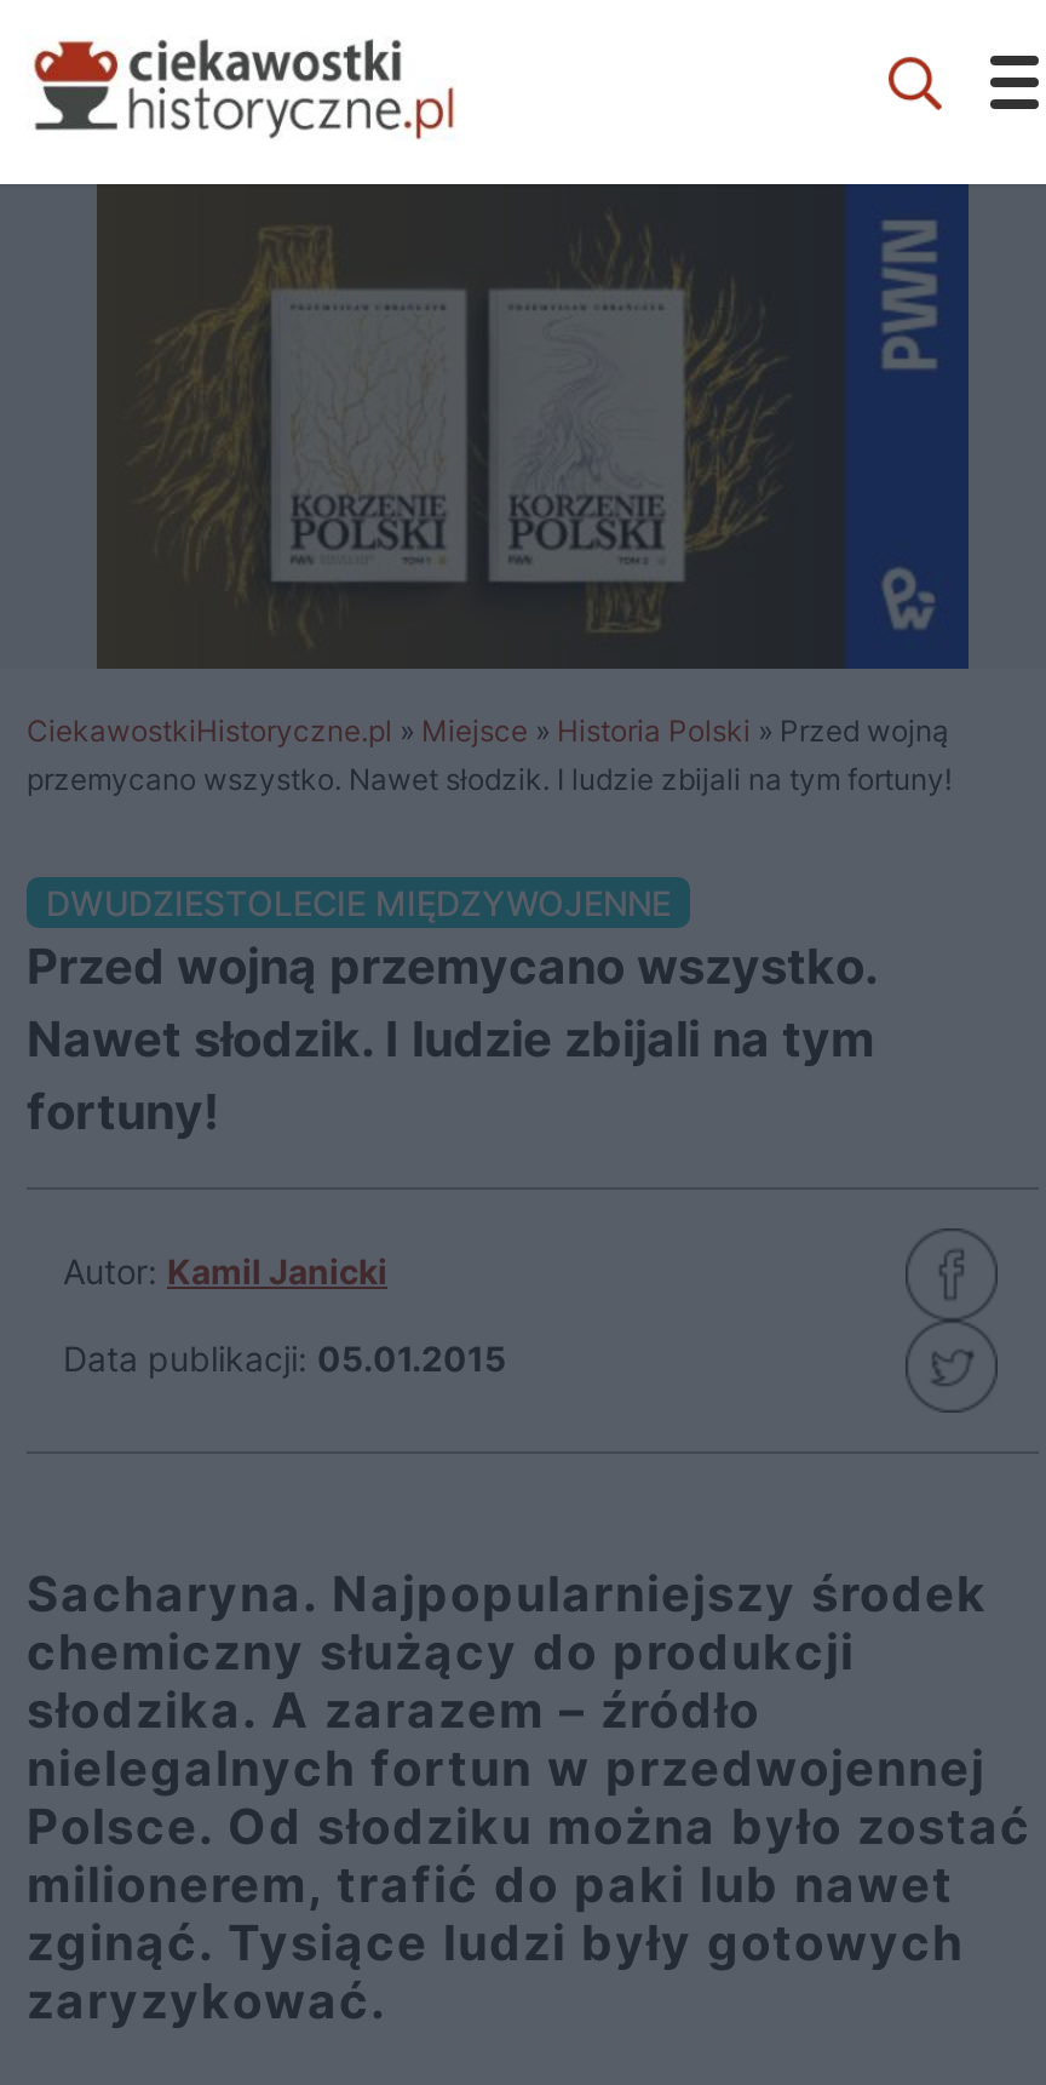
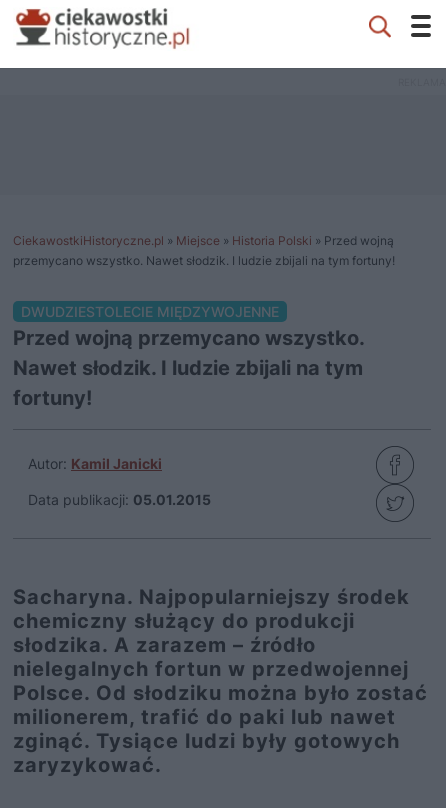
- [image]
